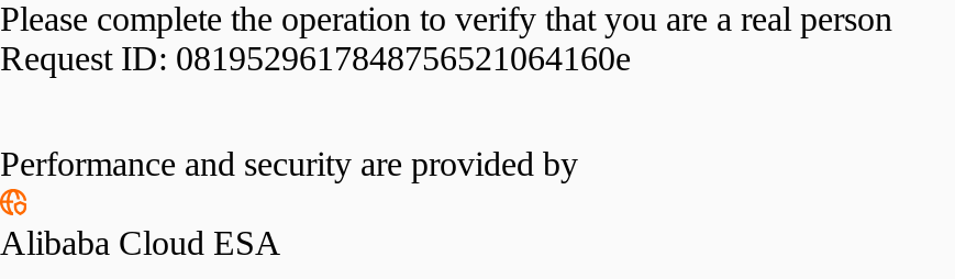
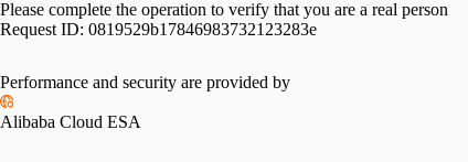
- Request ID: 0819529617848756521064160e
+ Request ID: 0819529b17846983732123283e
